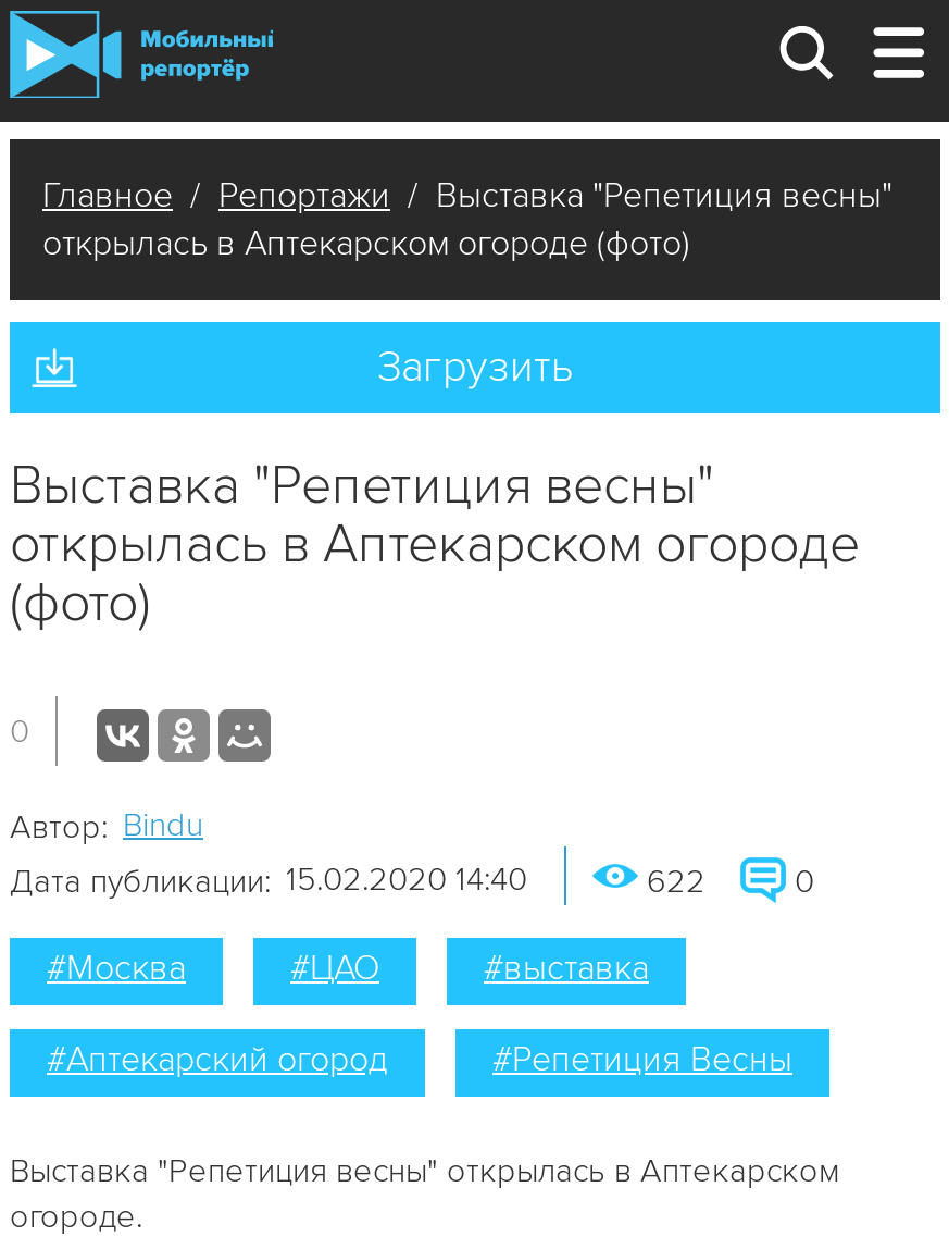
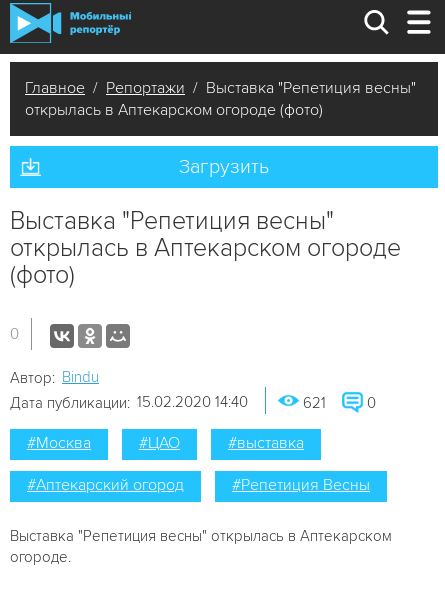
- 622
+ 621
